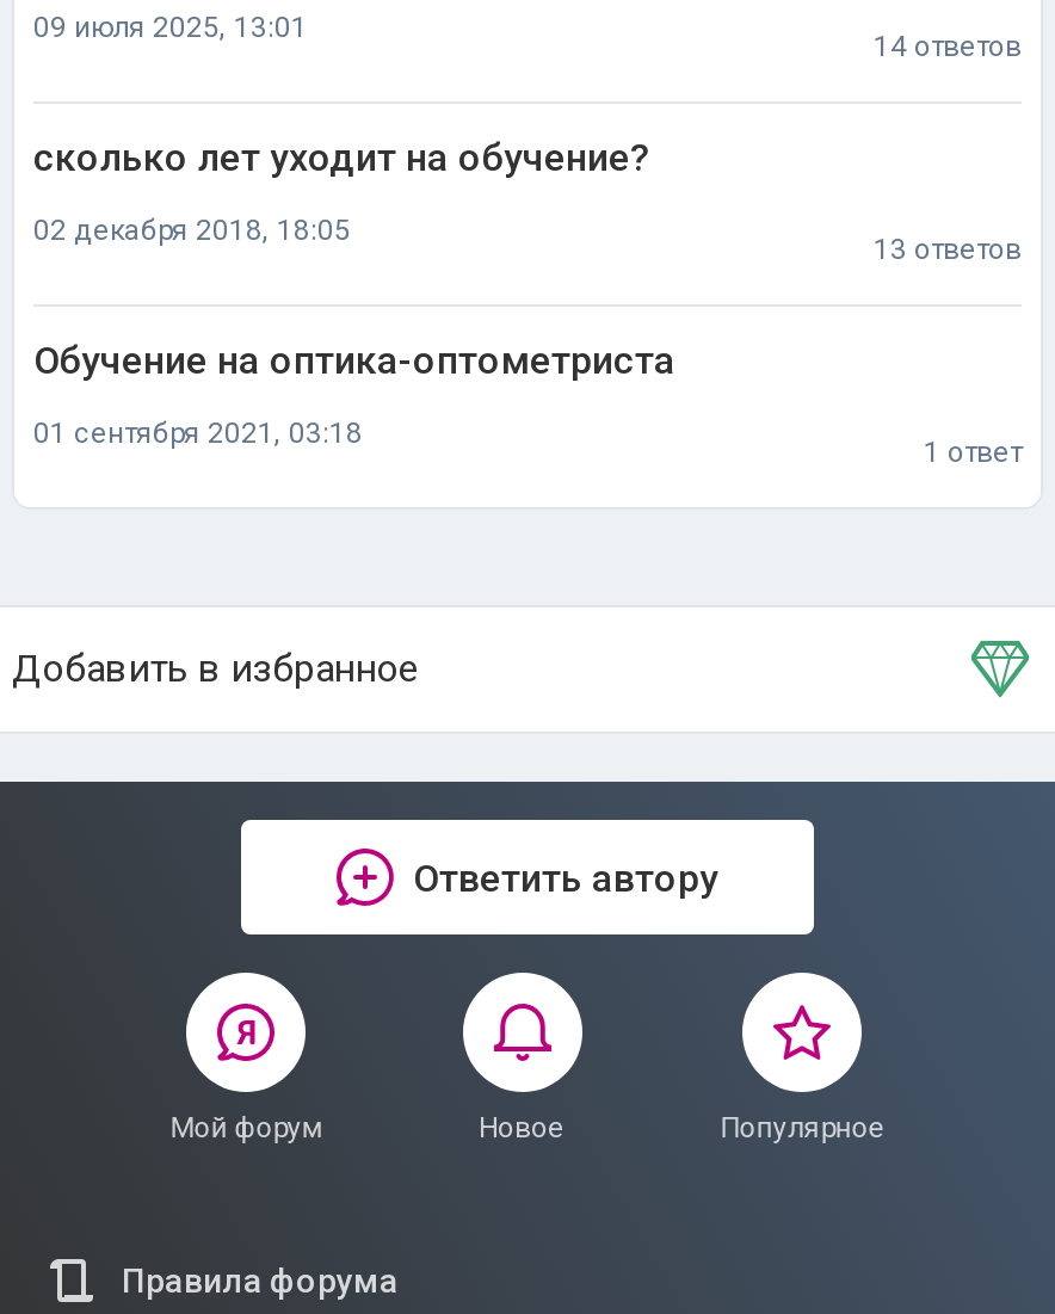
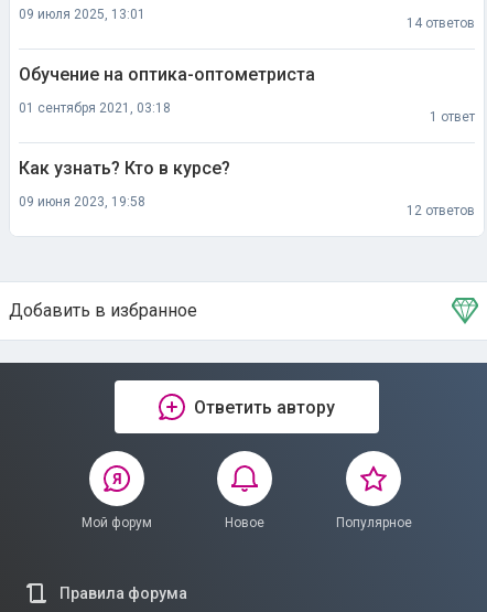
- сколько лет уходит на обучение?
- 02 декабря 2018, 18:05
- 13 ответов

moved up: Обучение на оптика-оптометриста | 01 сентября 2021, 03:18 | 1 ответ

+ Как узнать? Кто в курсе?
+ 09 июня 2023, 19:58
+ 12 ответов
